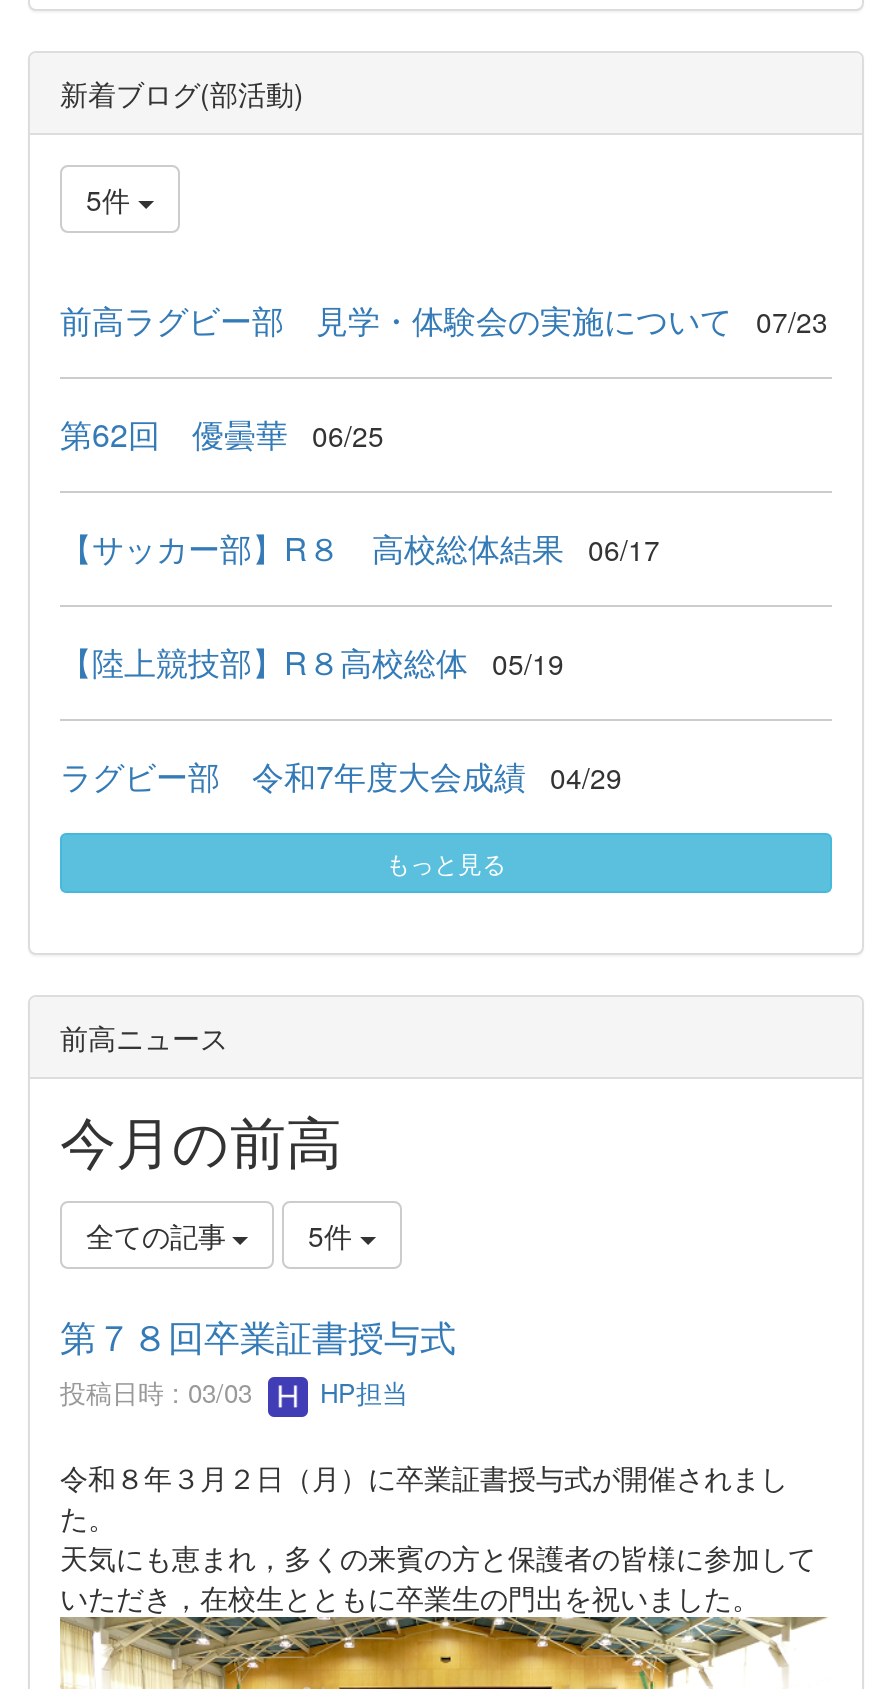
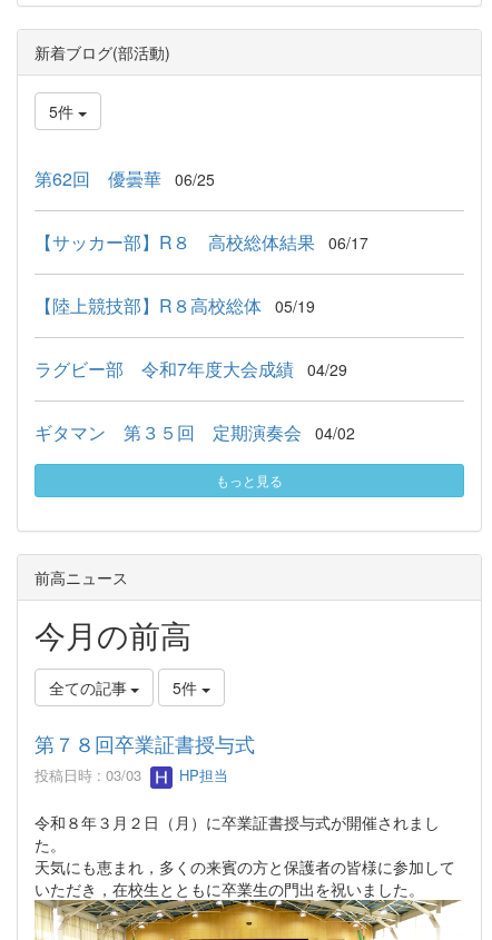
- 前高ラグビー部 見学・体験会の実施について 07/23

moved up: 第62回 優曇華 06/25 | 【サッカー部】R８ 高校総体結果 06/17 | 【陸上競技部】R８高校総体 05/19 | ラグビー部 令和7年度大会成績 04/29

+ ギタマン 第３５回 定期演奏会 04/02
